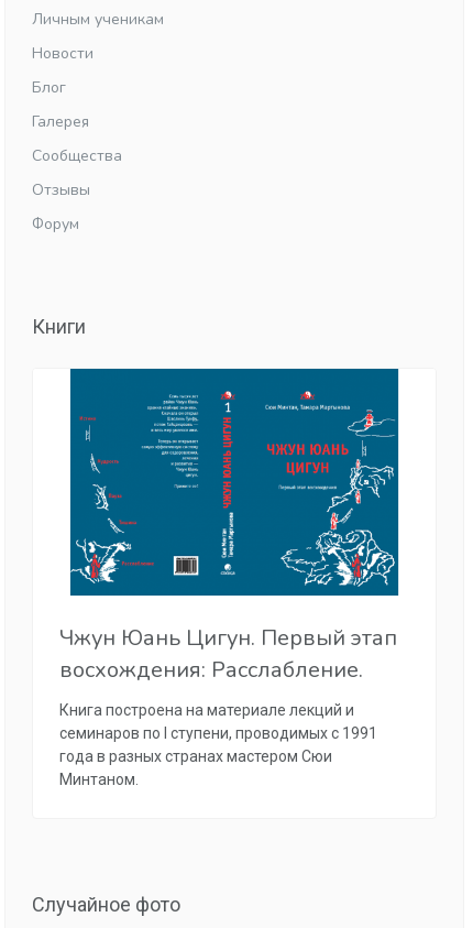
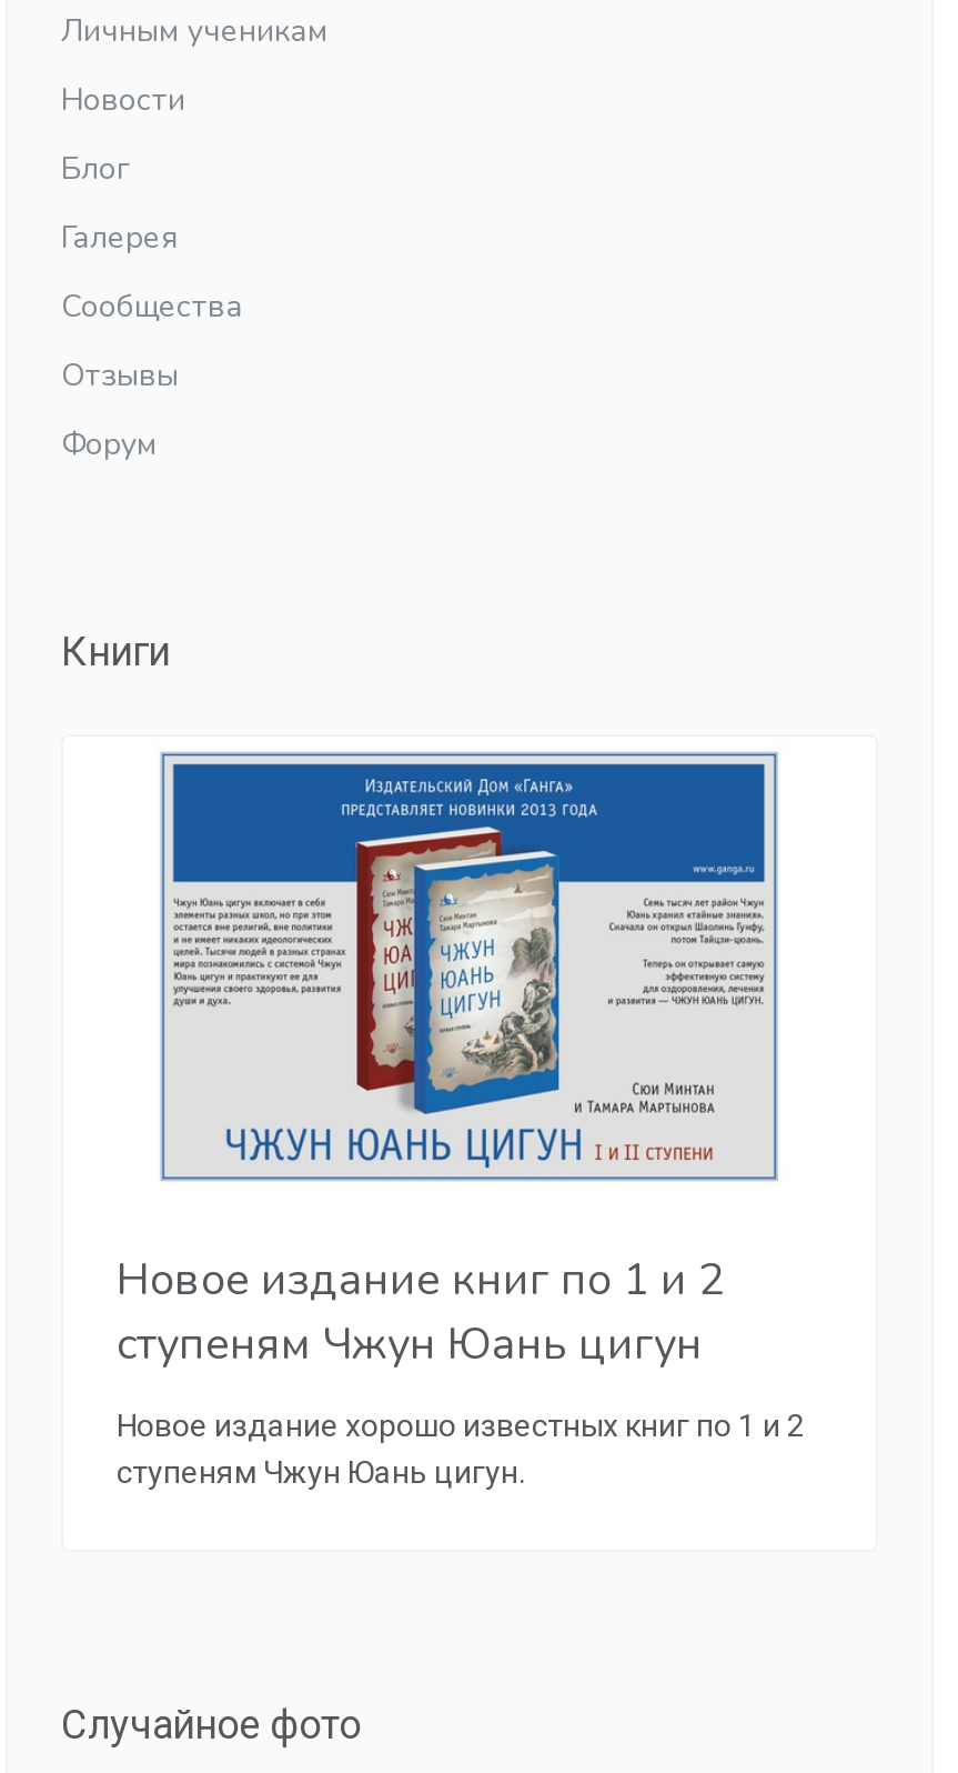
- [image]
+ [image]

- Чжун Юань Цигун. Первый этап
- восхождения: Расслабление.
+ Новое издание книг по 1 и 2
+ ступеням Чжун Юань цигун

- Книга построена на материале лекций и
- семинаров по I ступени, проводимых с 1991
- года в разных странах мастером Сюи
- Минтаном.
+ Новое издание хорошо известных книг по 1 и 2
+ ступеням Чжун Юань цигун.
